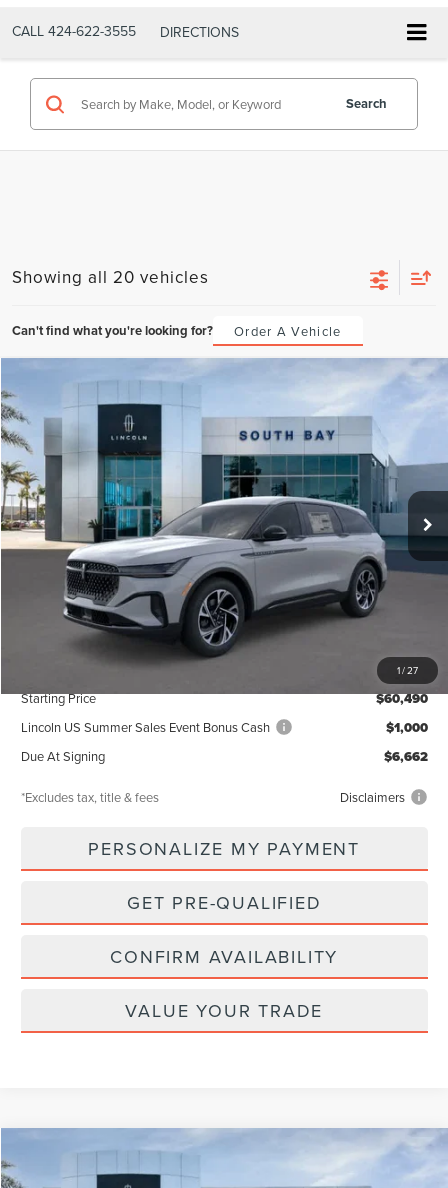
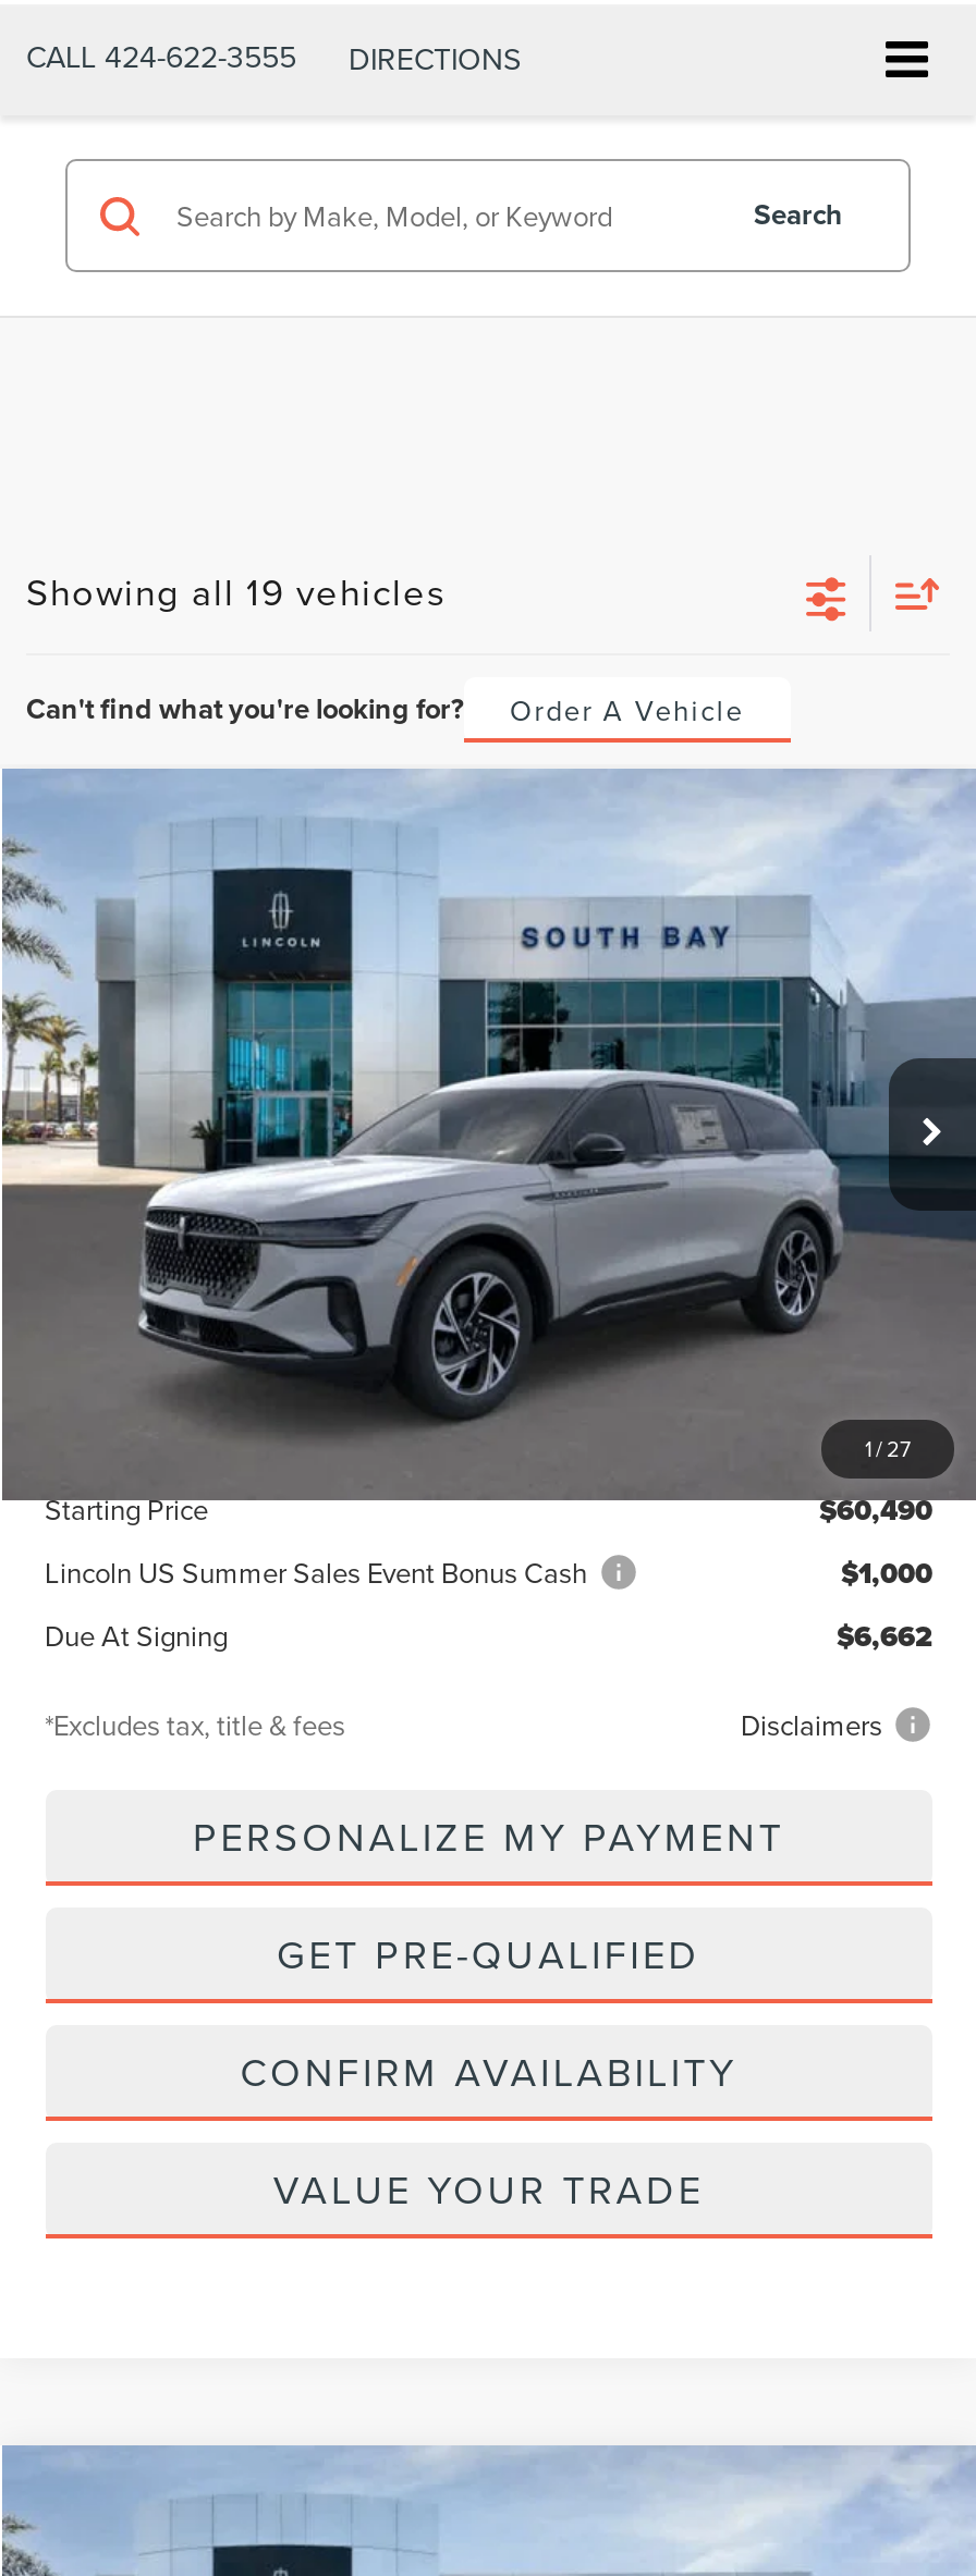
- Showing all 20 vehicles
+ Showing all 19 vehicles
